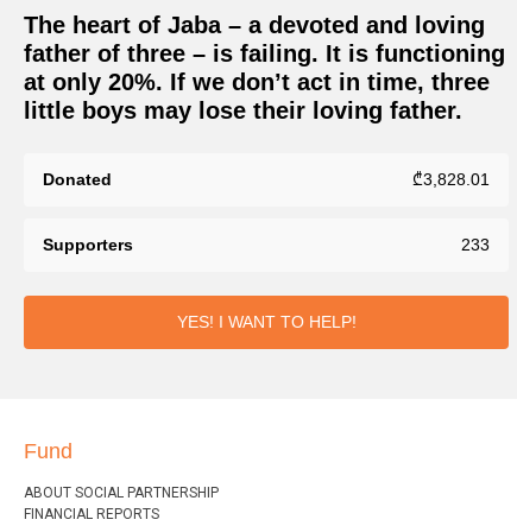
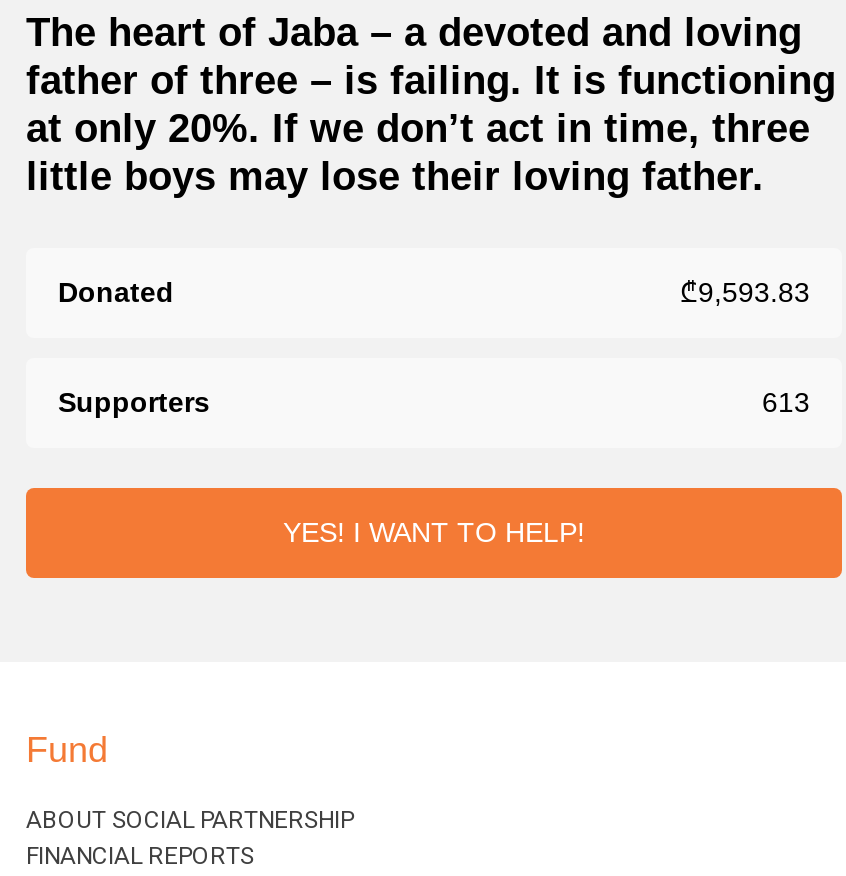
- ₾3,828.01
+ ₾9,593.83

- 233
+ 613
